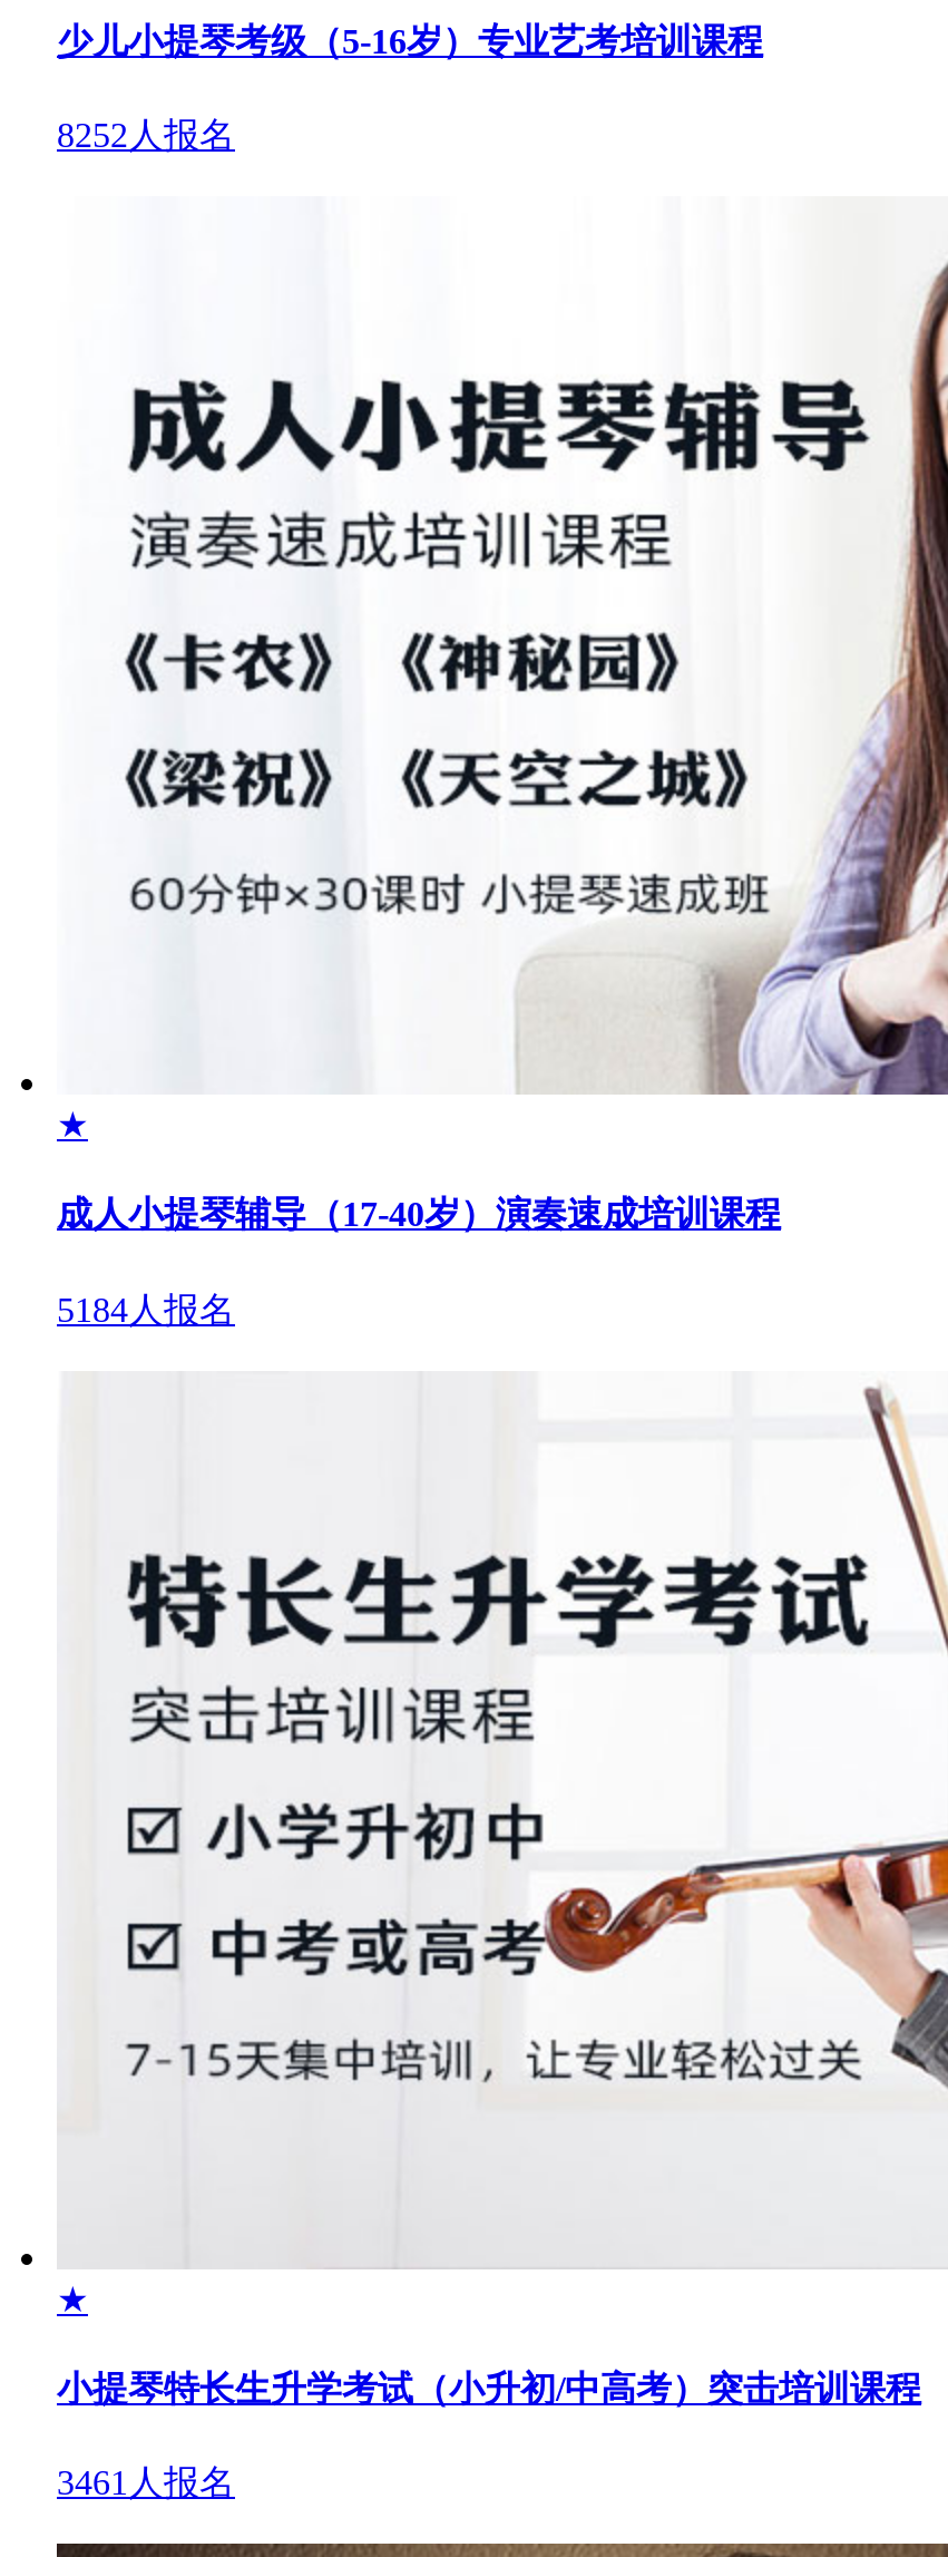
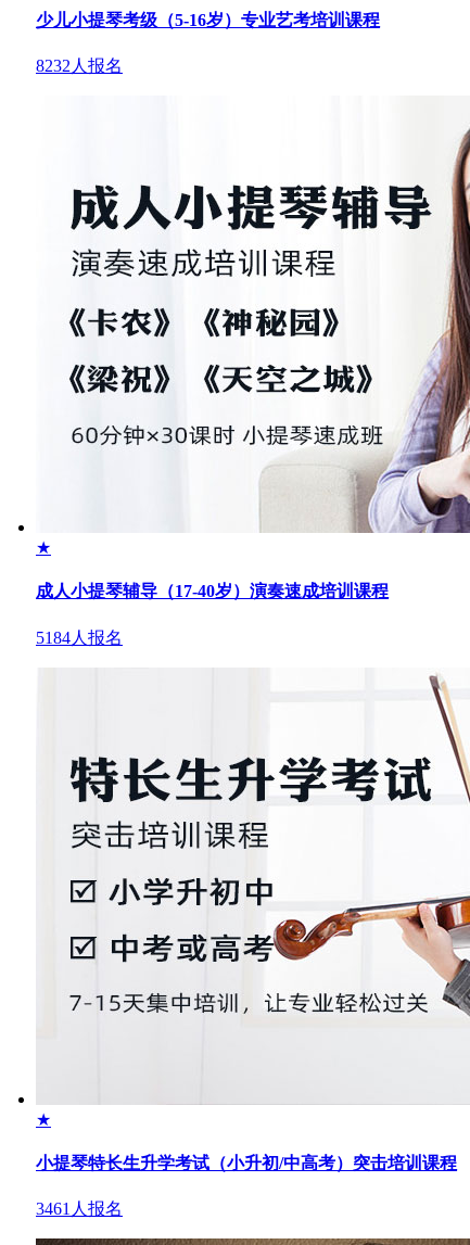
- 8252人报名
+ 8232人报名
